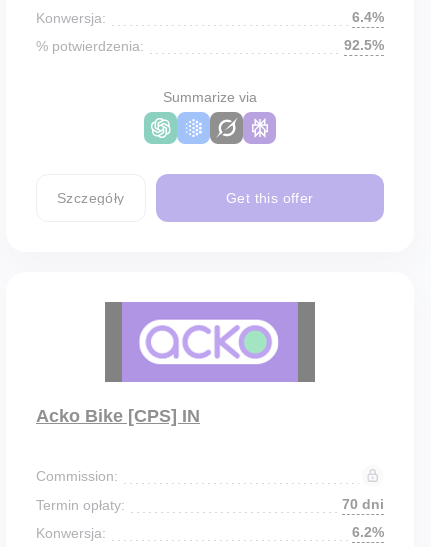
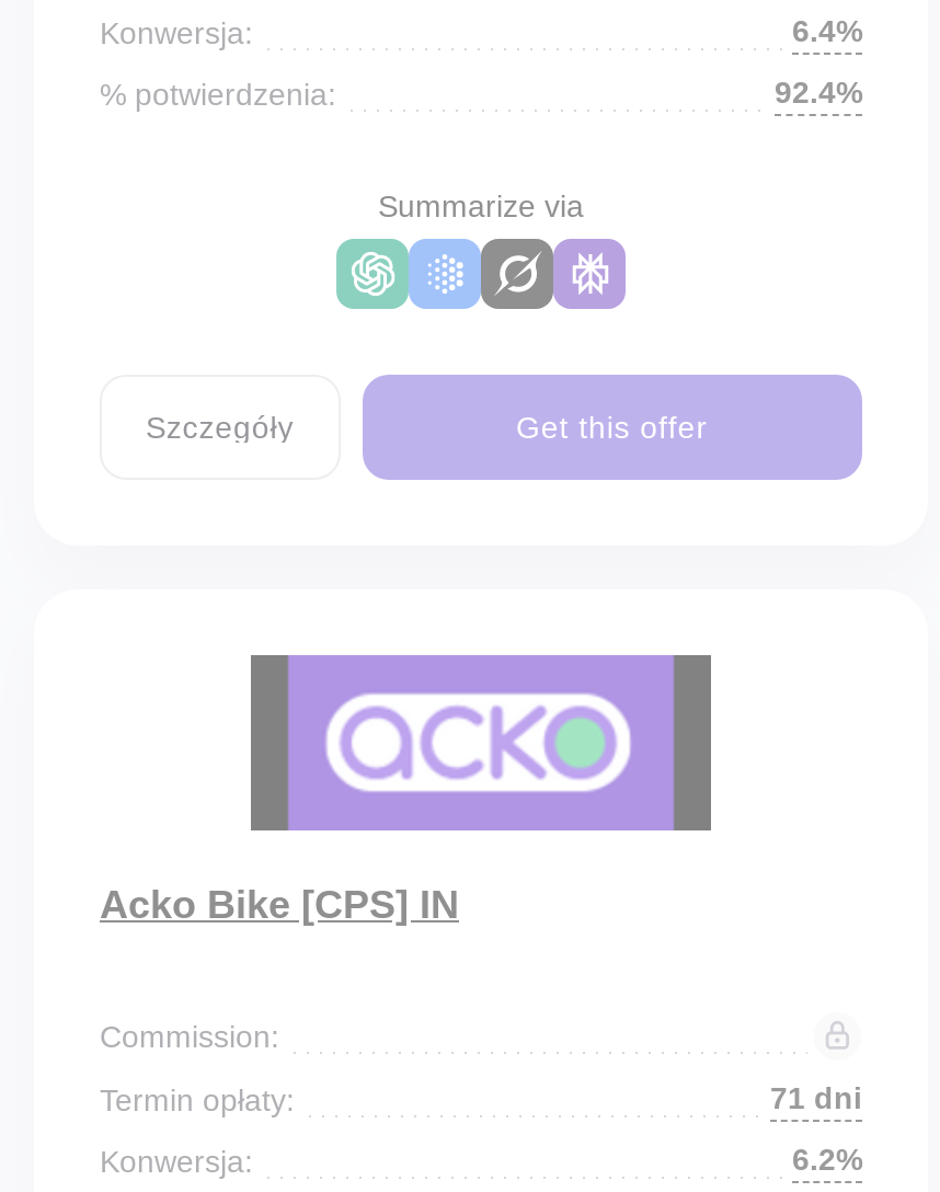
- 92.5%
+ 92.4%

- 70 dni
+ 71 dni
